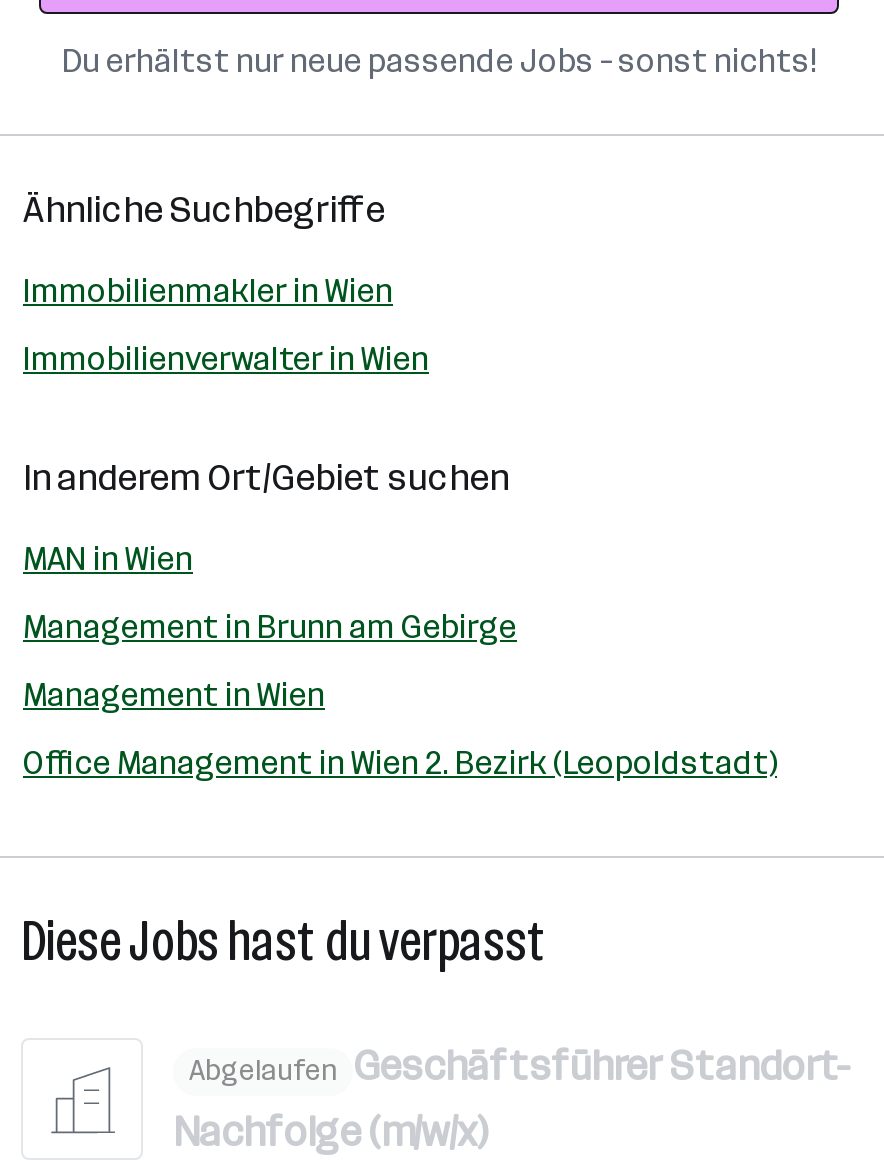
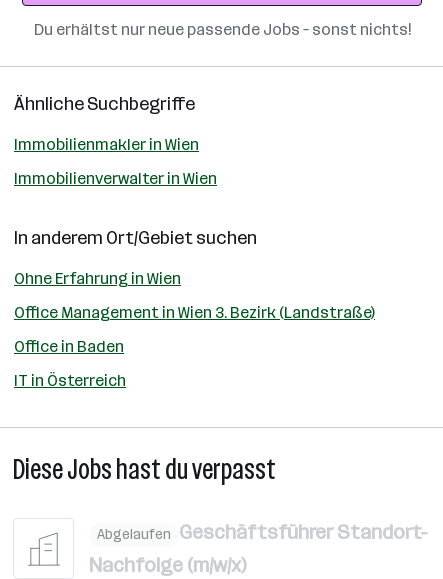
- MAN in Wien
+ Ohne Erfahrung in Wien

- Management in Brunn am Gebirge
+ Office Management in Wien 3. Bezirk (Landstraße)

- Management in Wien
+ Office in Baden

- Office Management in Wien 2. Bezirk (Leopoldstadt)
+ IT in Österreich
